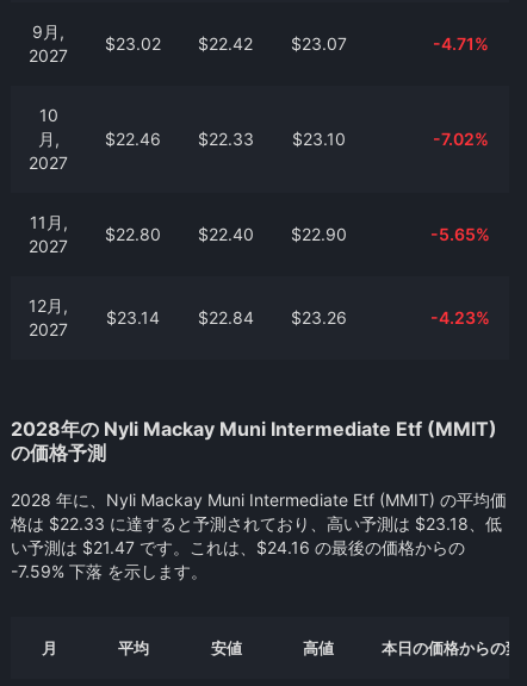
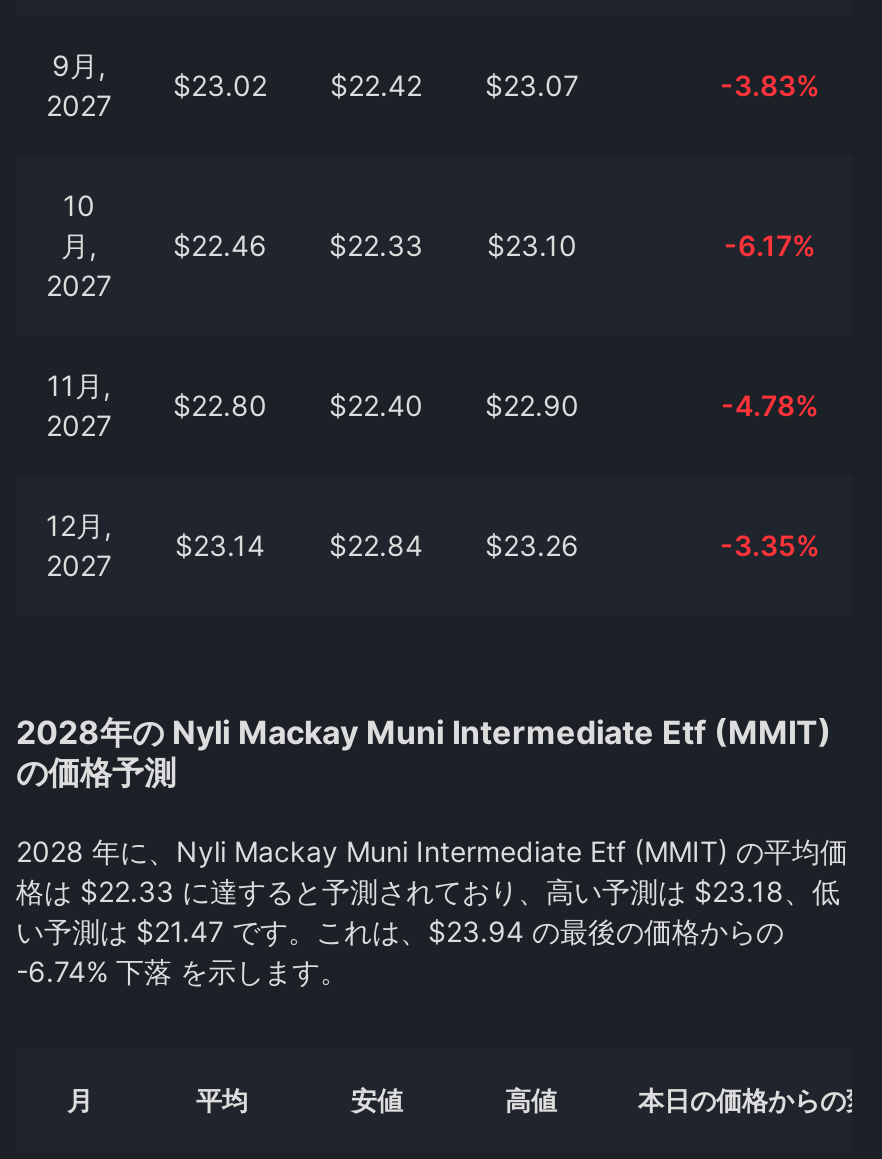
- -4.71%
+ -3.83%

- -7.02%
+ -6.17%

- -5.65%
+ -4.78%

- -4.23%
+ -3.35%

- い予測は $21.47 です。これは、$24.16 の最後の価格からの
+ い予測は $21.47 です。これは、$23.94 の最後の価格からの

- -7.59% 下落 を示します。
+ -6.74% 下落 を示します。
